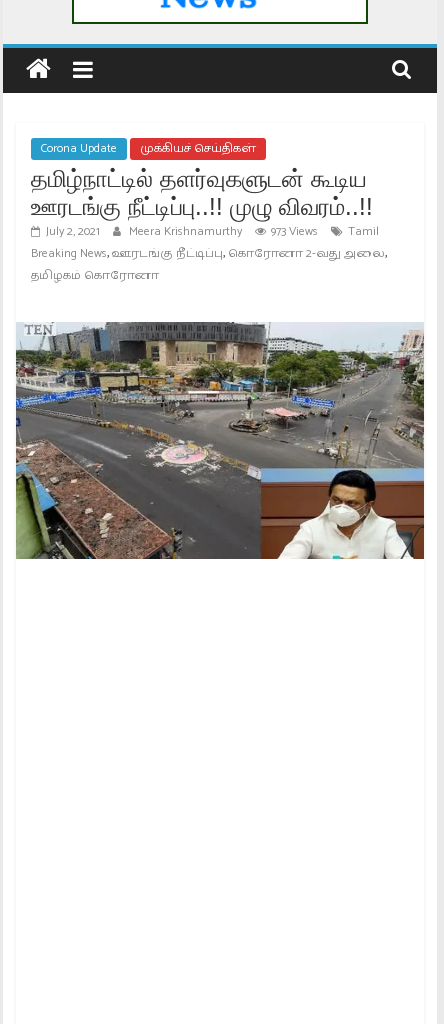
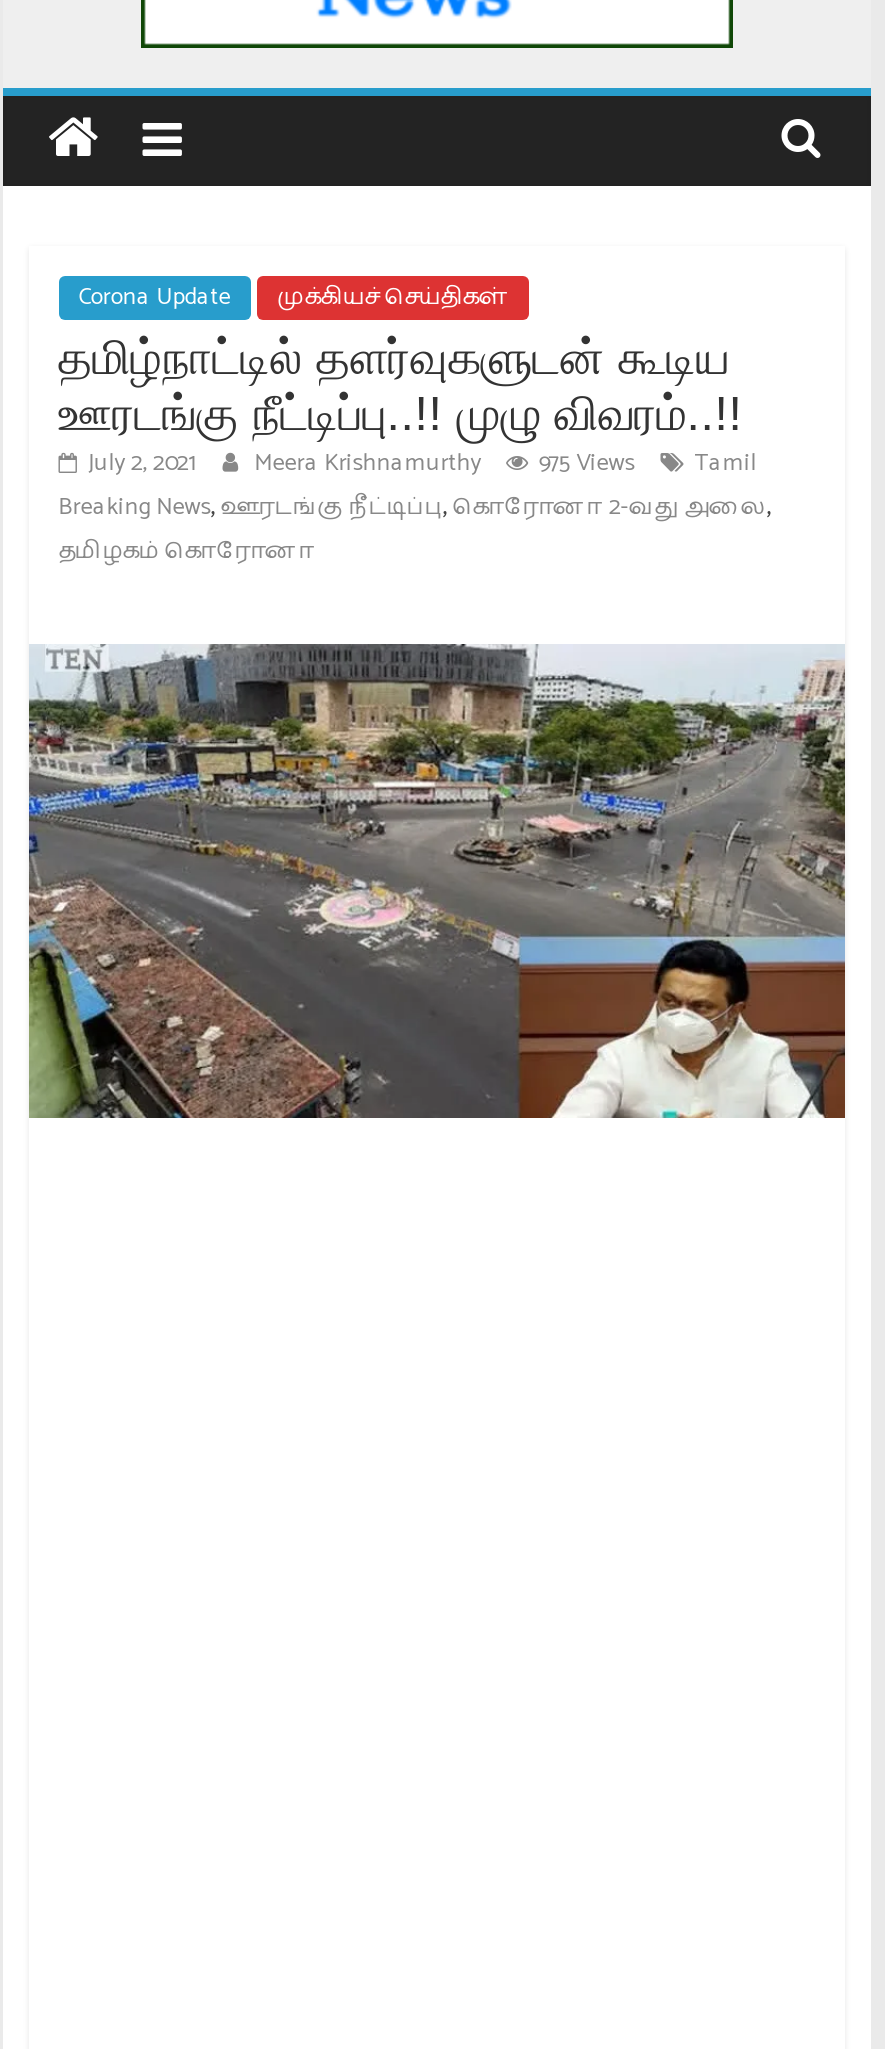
- 973 Views
+ 975 Views
